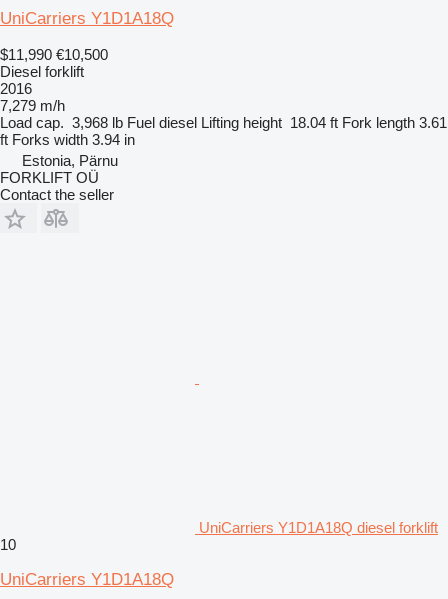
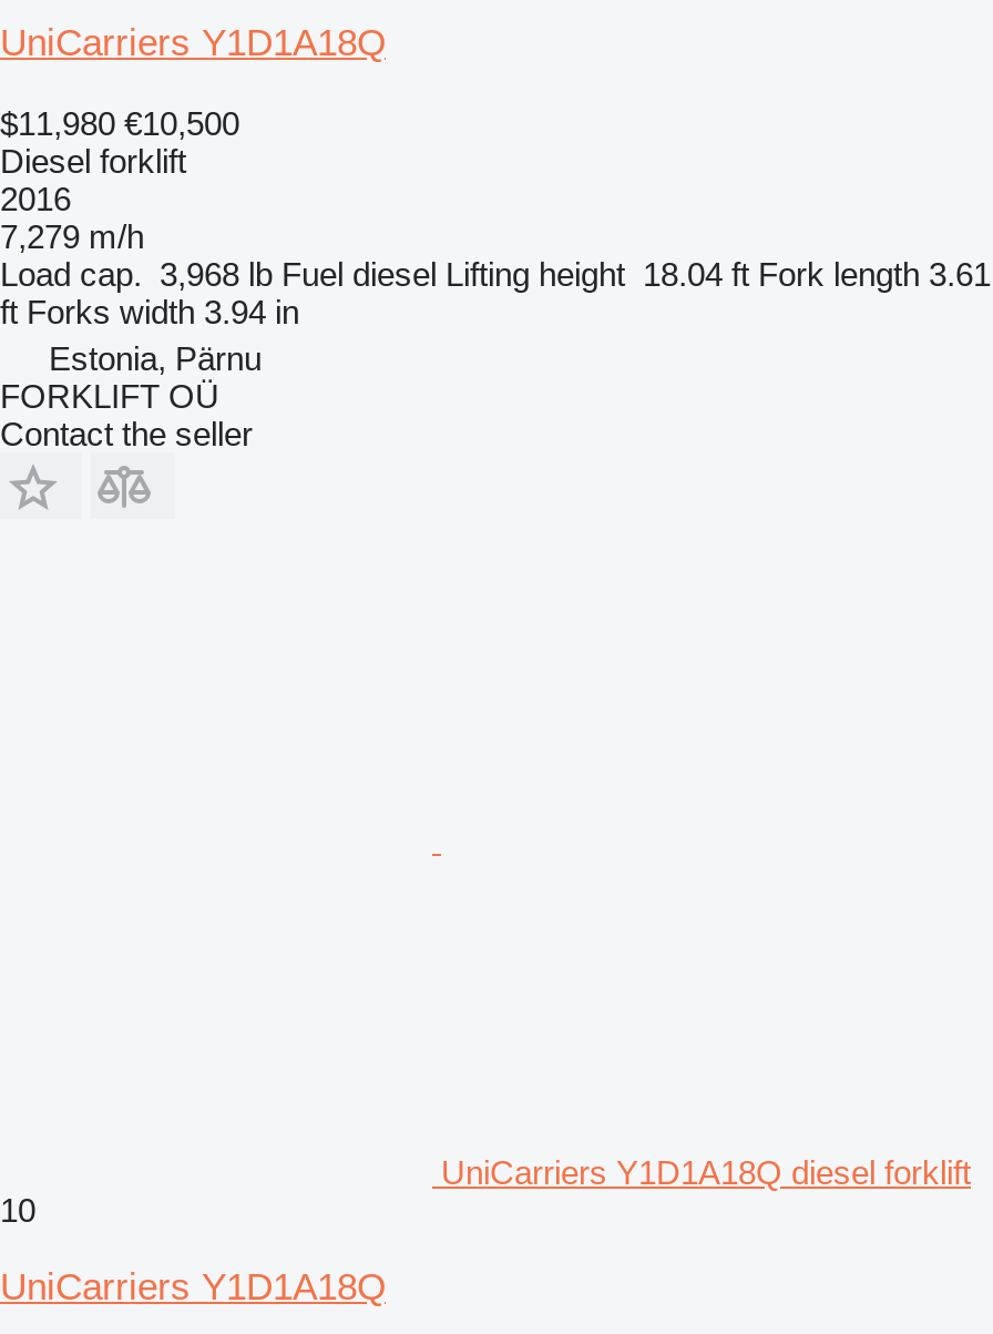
- $11,990 €10,500
+ $11,980 €10,500
